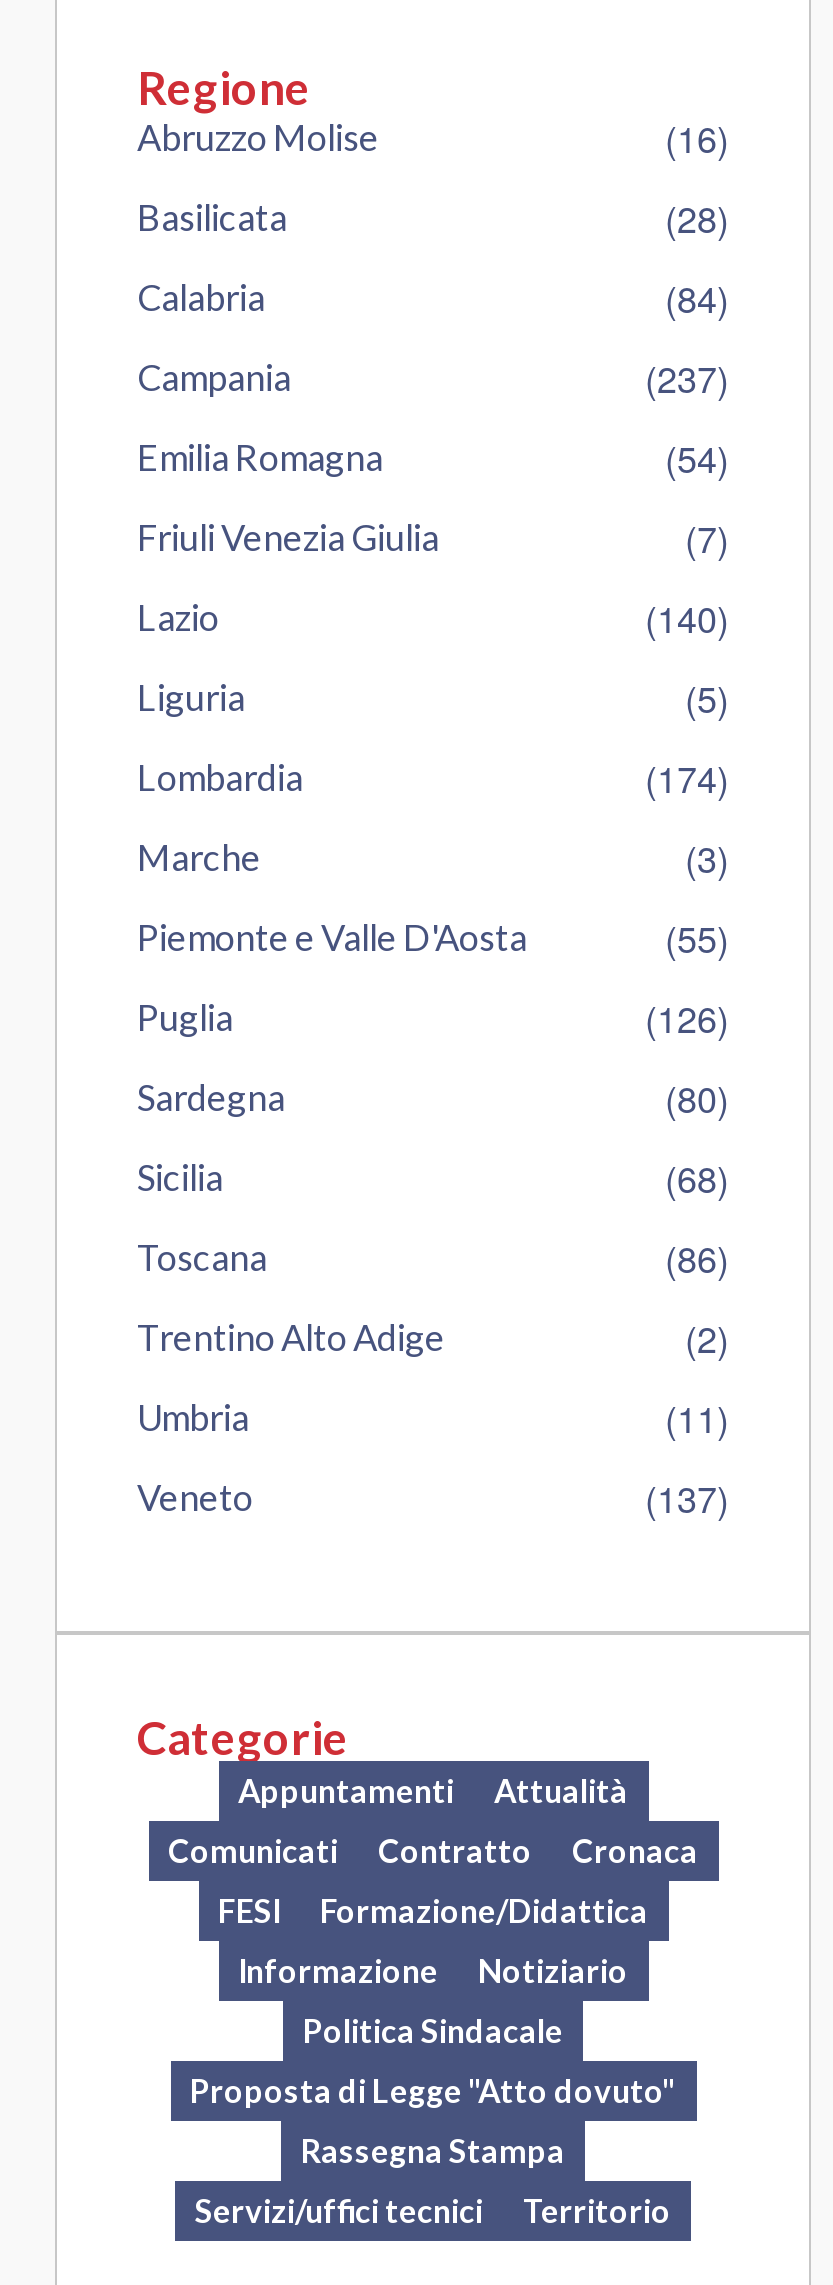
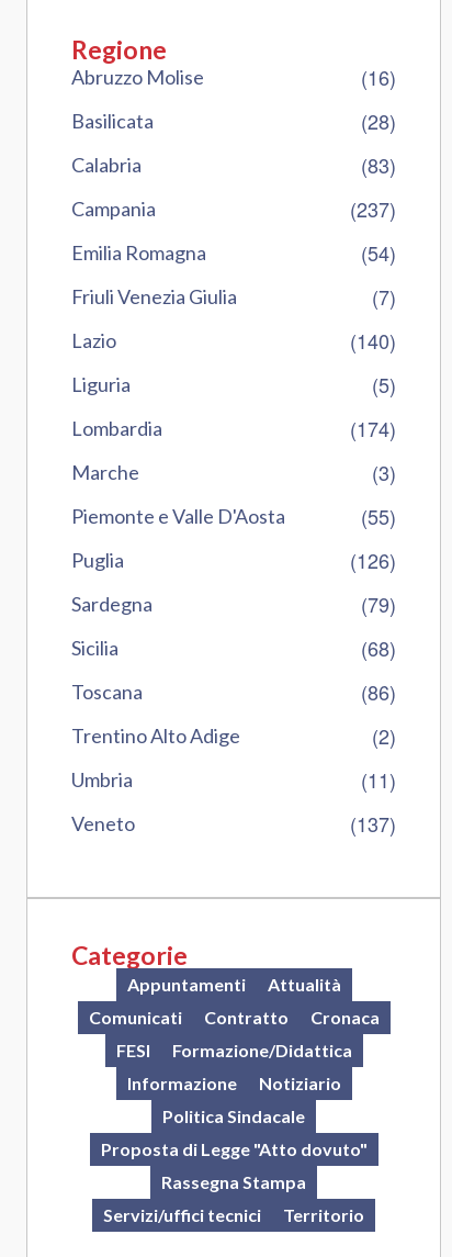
- (84)
+ (83)

- (80)
+ (79)
